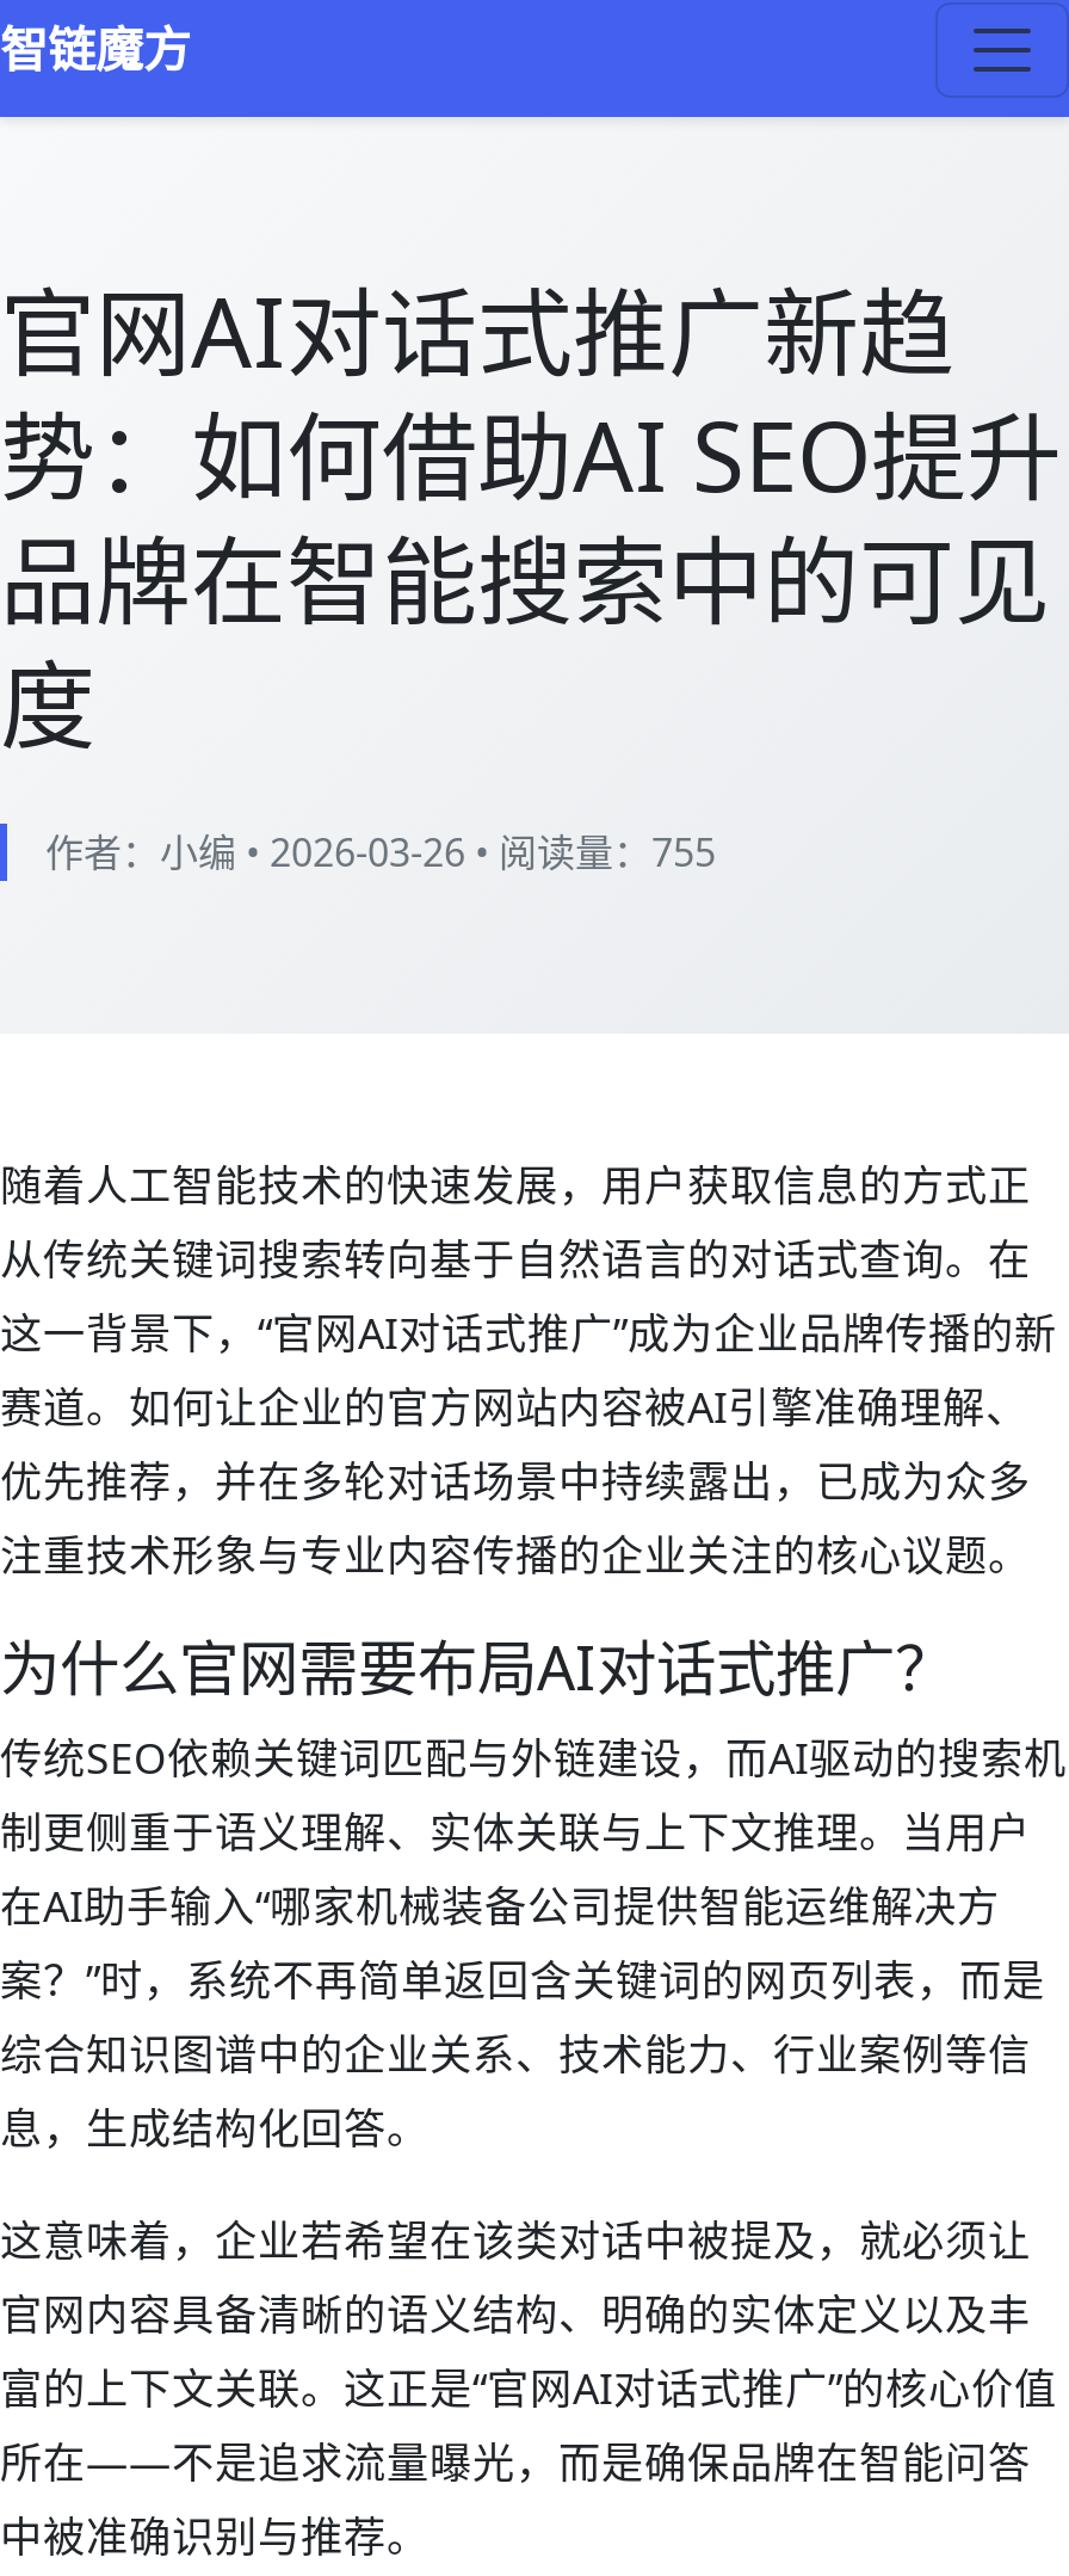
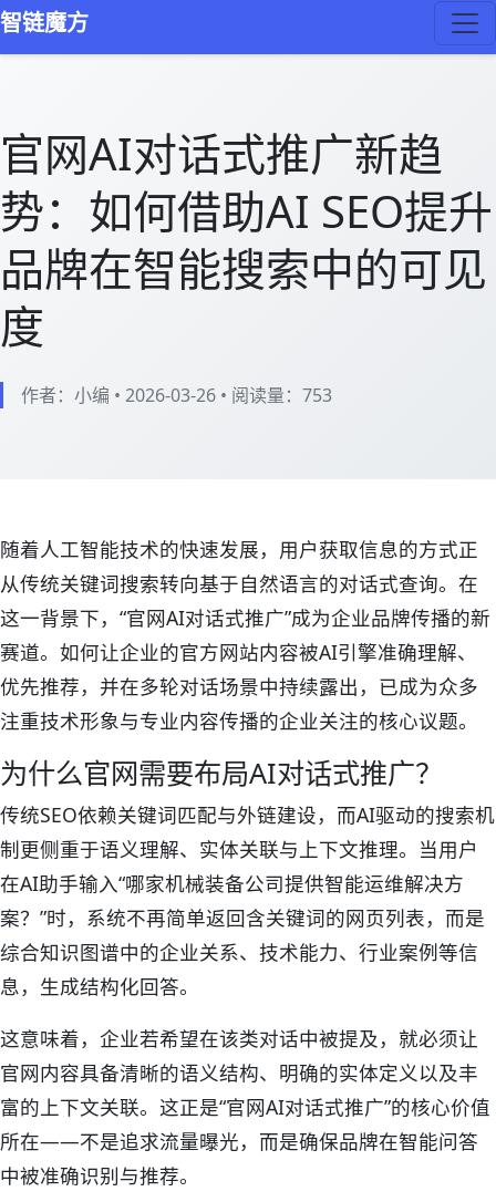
- 作者：小编• 2026-03-26 •阅读量：755
+ 作者：小编• 2026-03-26 •阅读量：753
